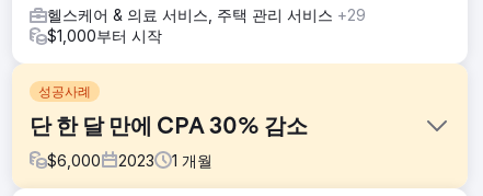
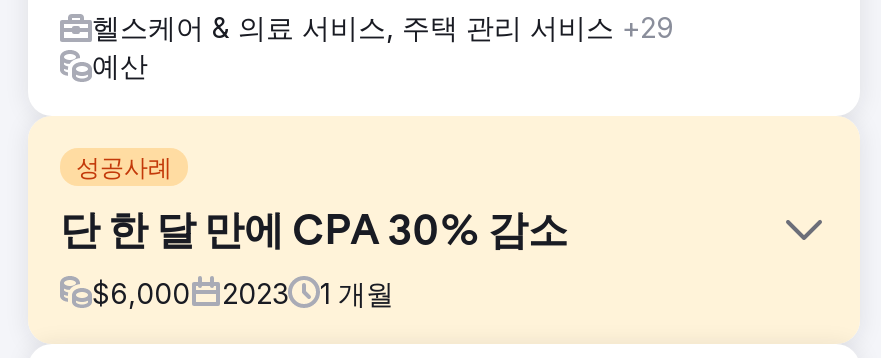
- $1,000부터 시작
+ 예산
